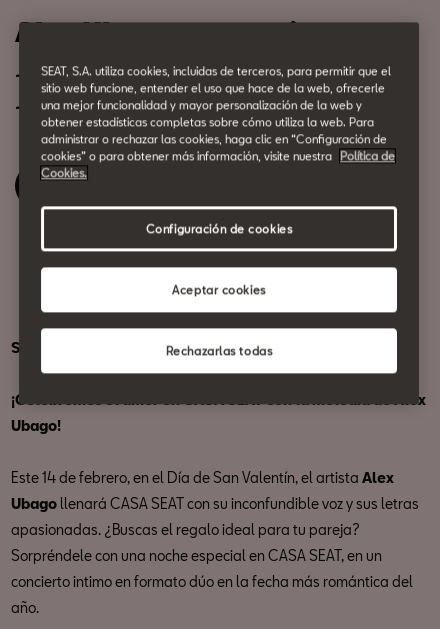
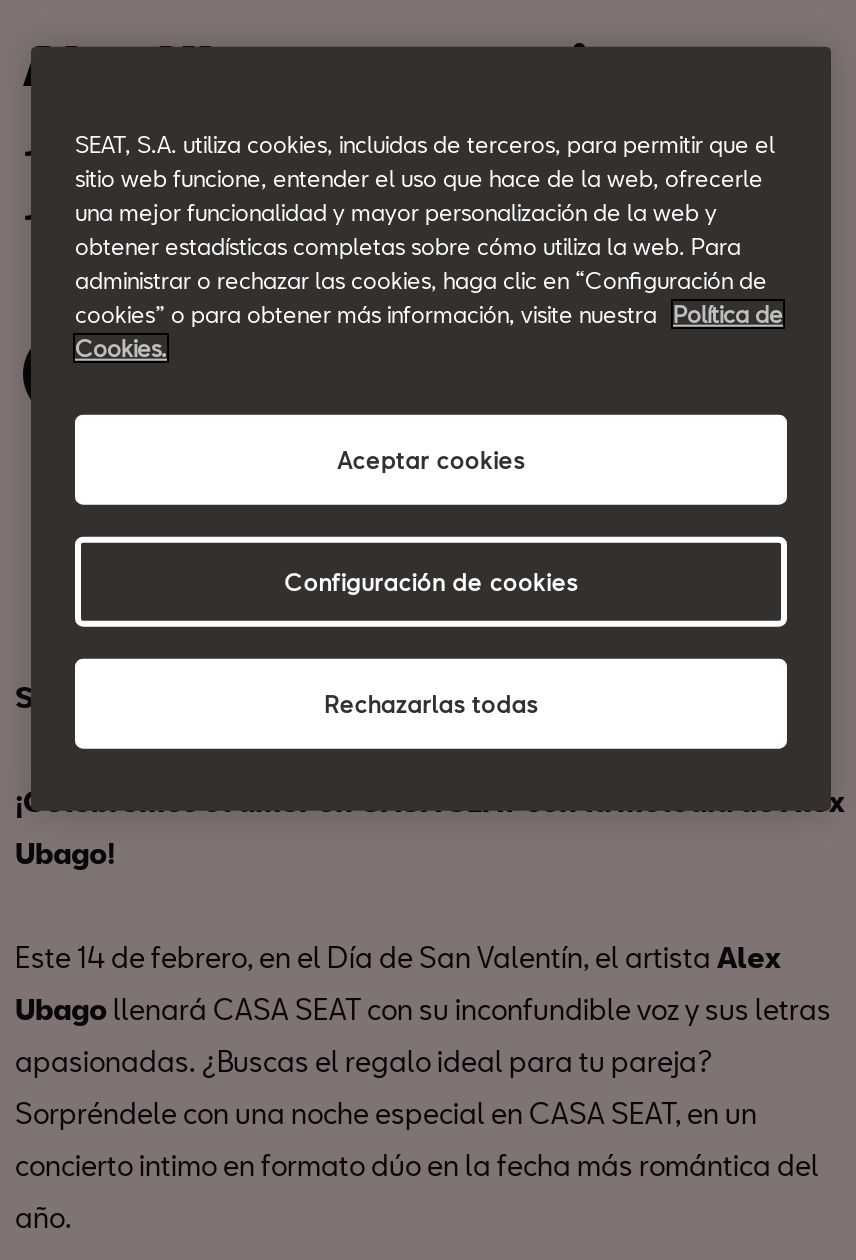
moved down: Configuración de cookies

moved up: Aceptar cookies
